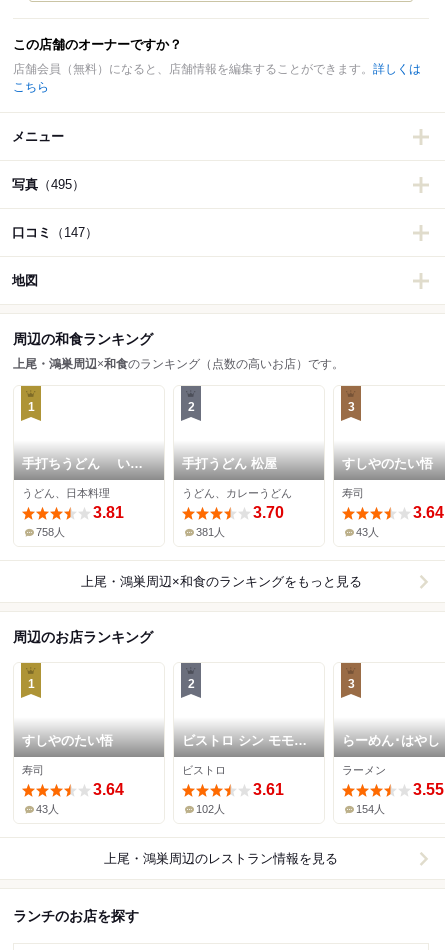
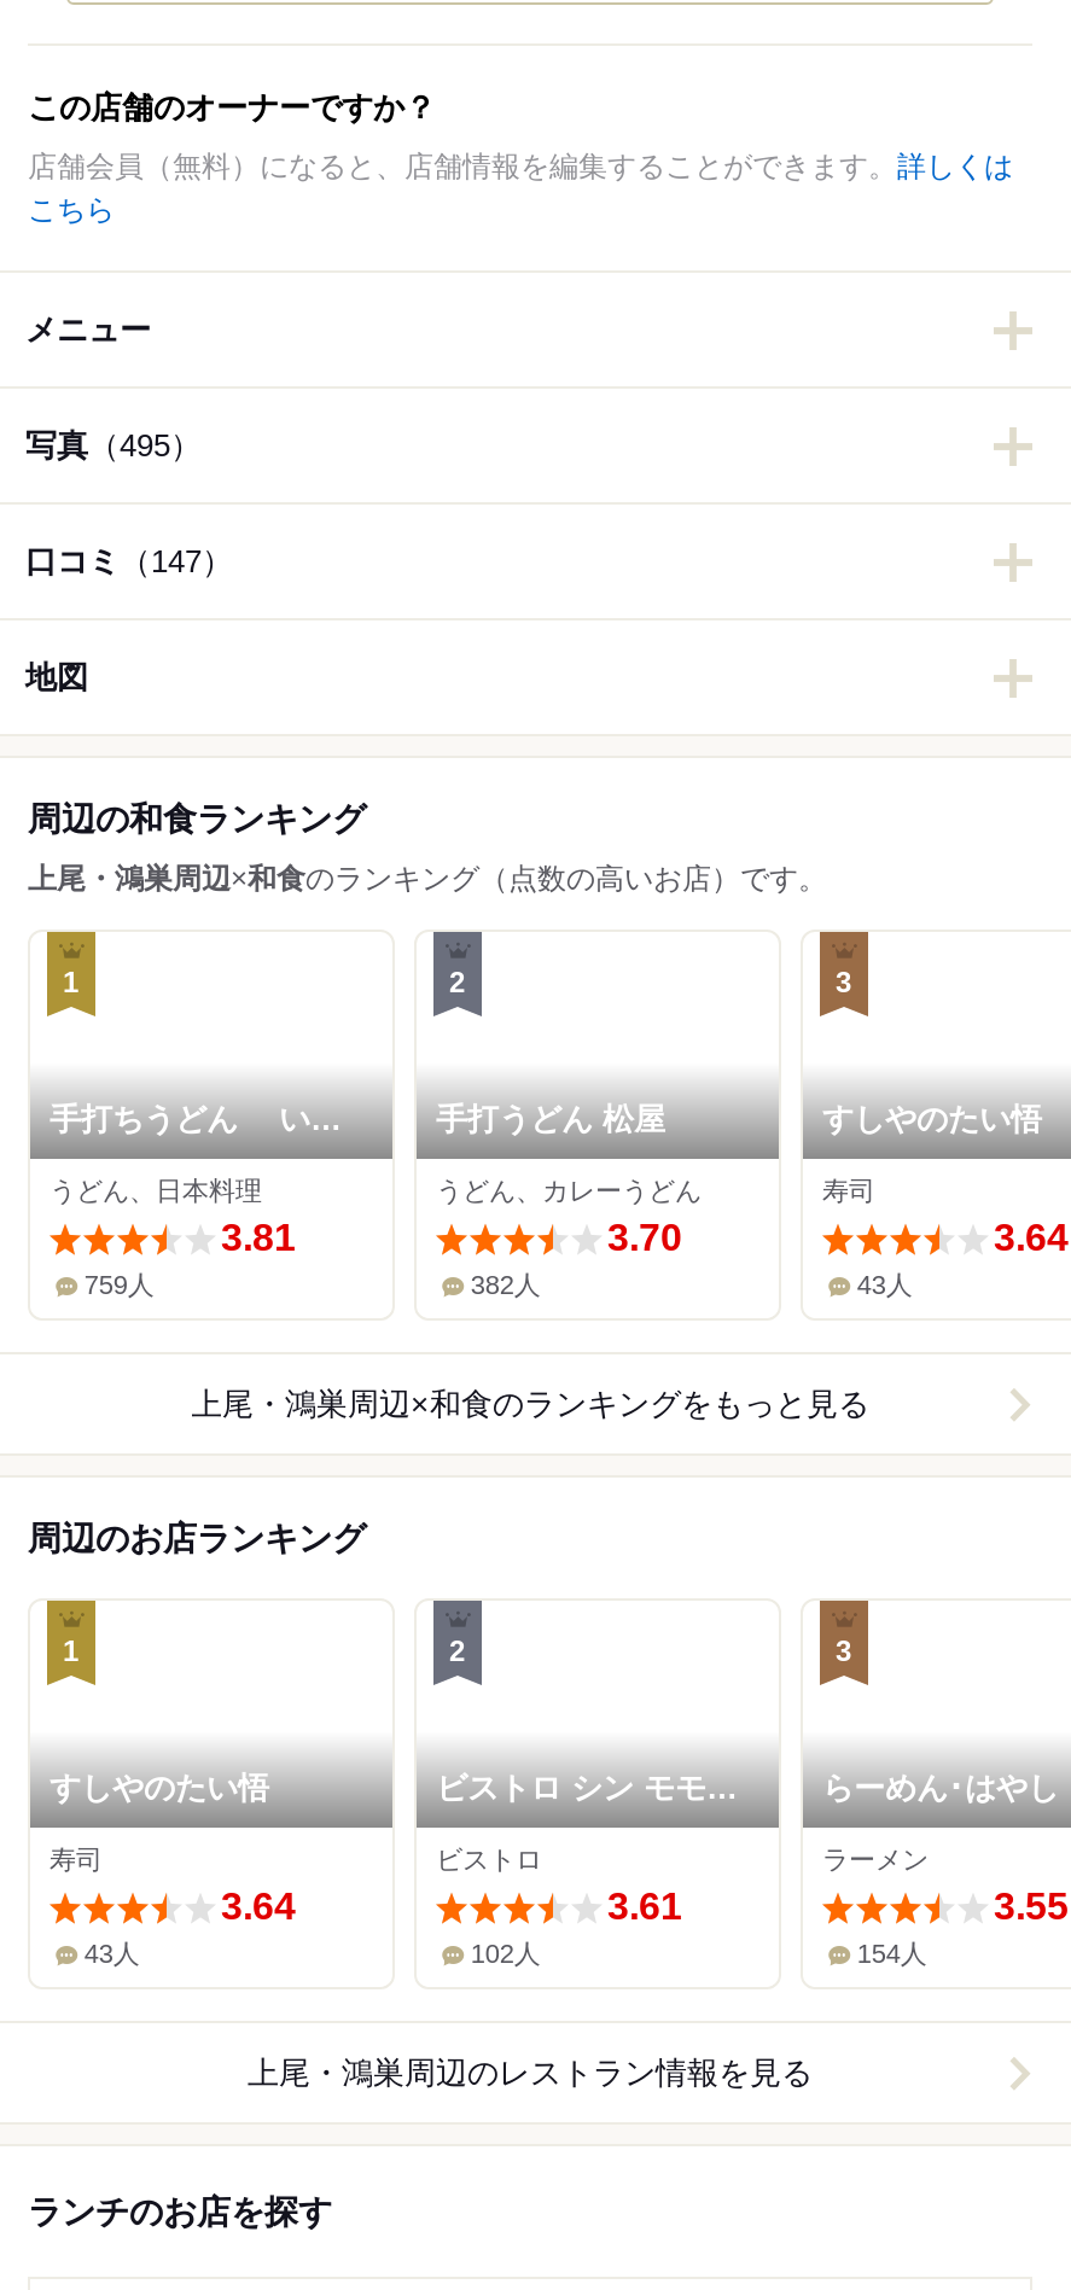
- 758人
+ 759人

- 381人
+ 382人
